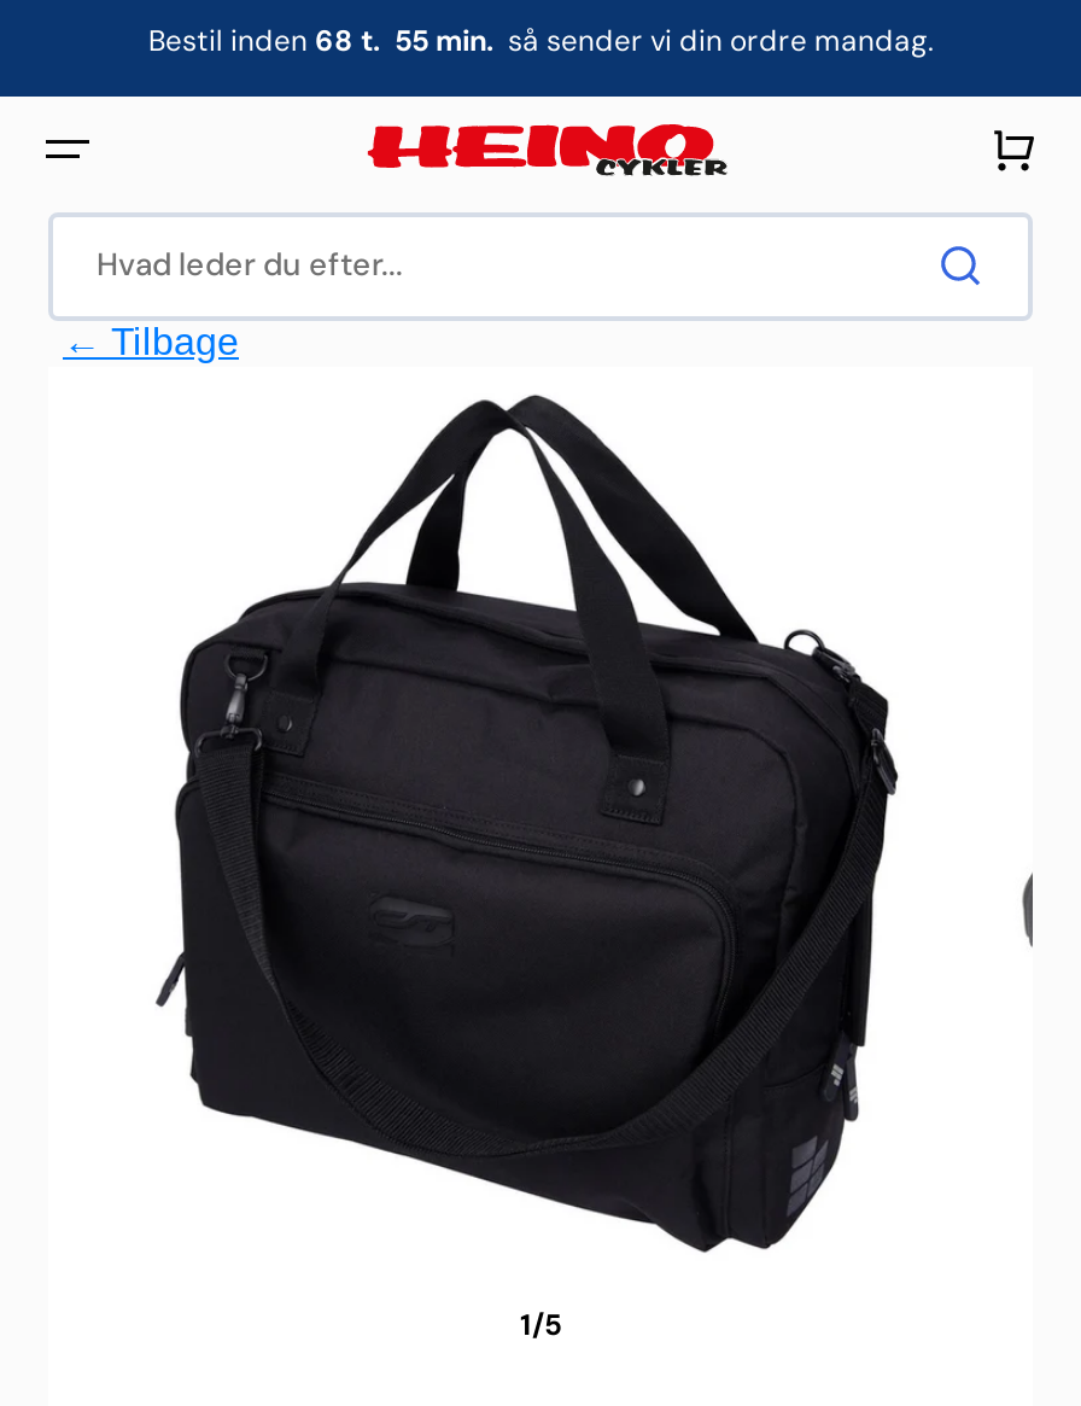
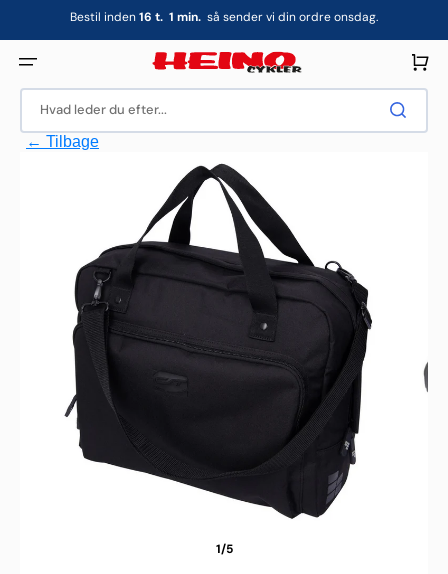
- Bestil inden 68 t. 55 min. så sender vi din ordre mandag.
+ Bestil inden 16 t. 1 min. så sender vi din ordre onsdag.
